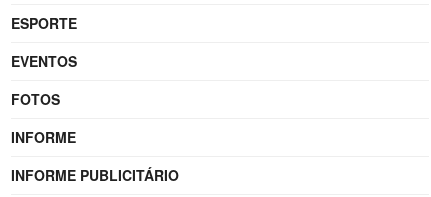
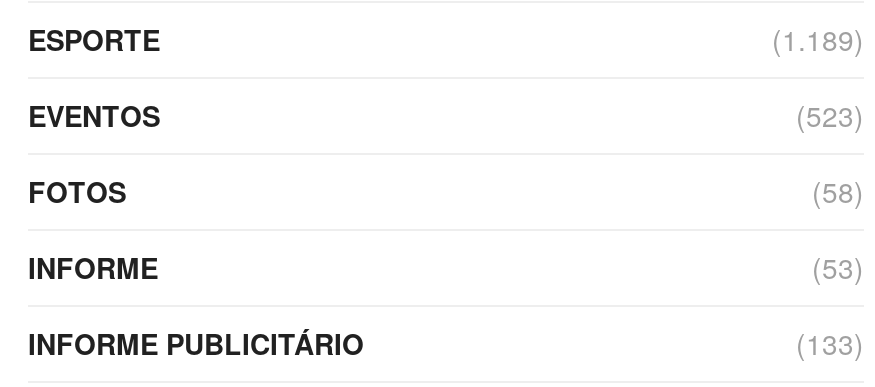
+ (1.189)

+ (523)

+ (58)

+ (53)

+ (133)
